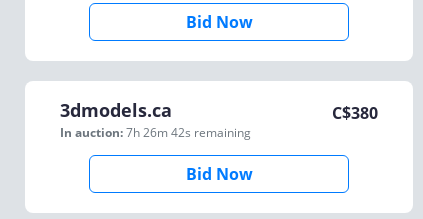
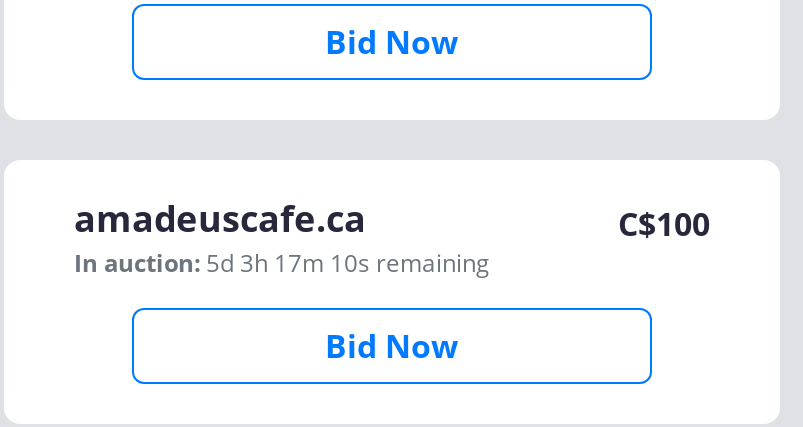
- 3dmodels.ca
- In auction: 7h 26m 42s remaining
+ amadeuscafe.ca
+ In auction: 5d 3h 17m 10s remaining

- C$380
+ C$100
